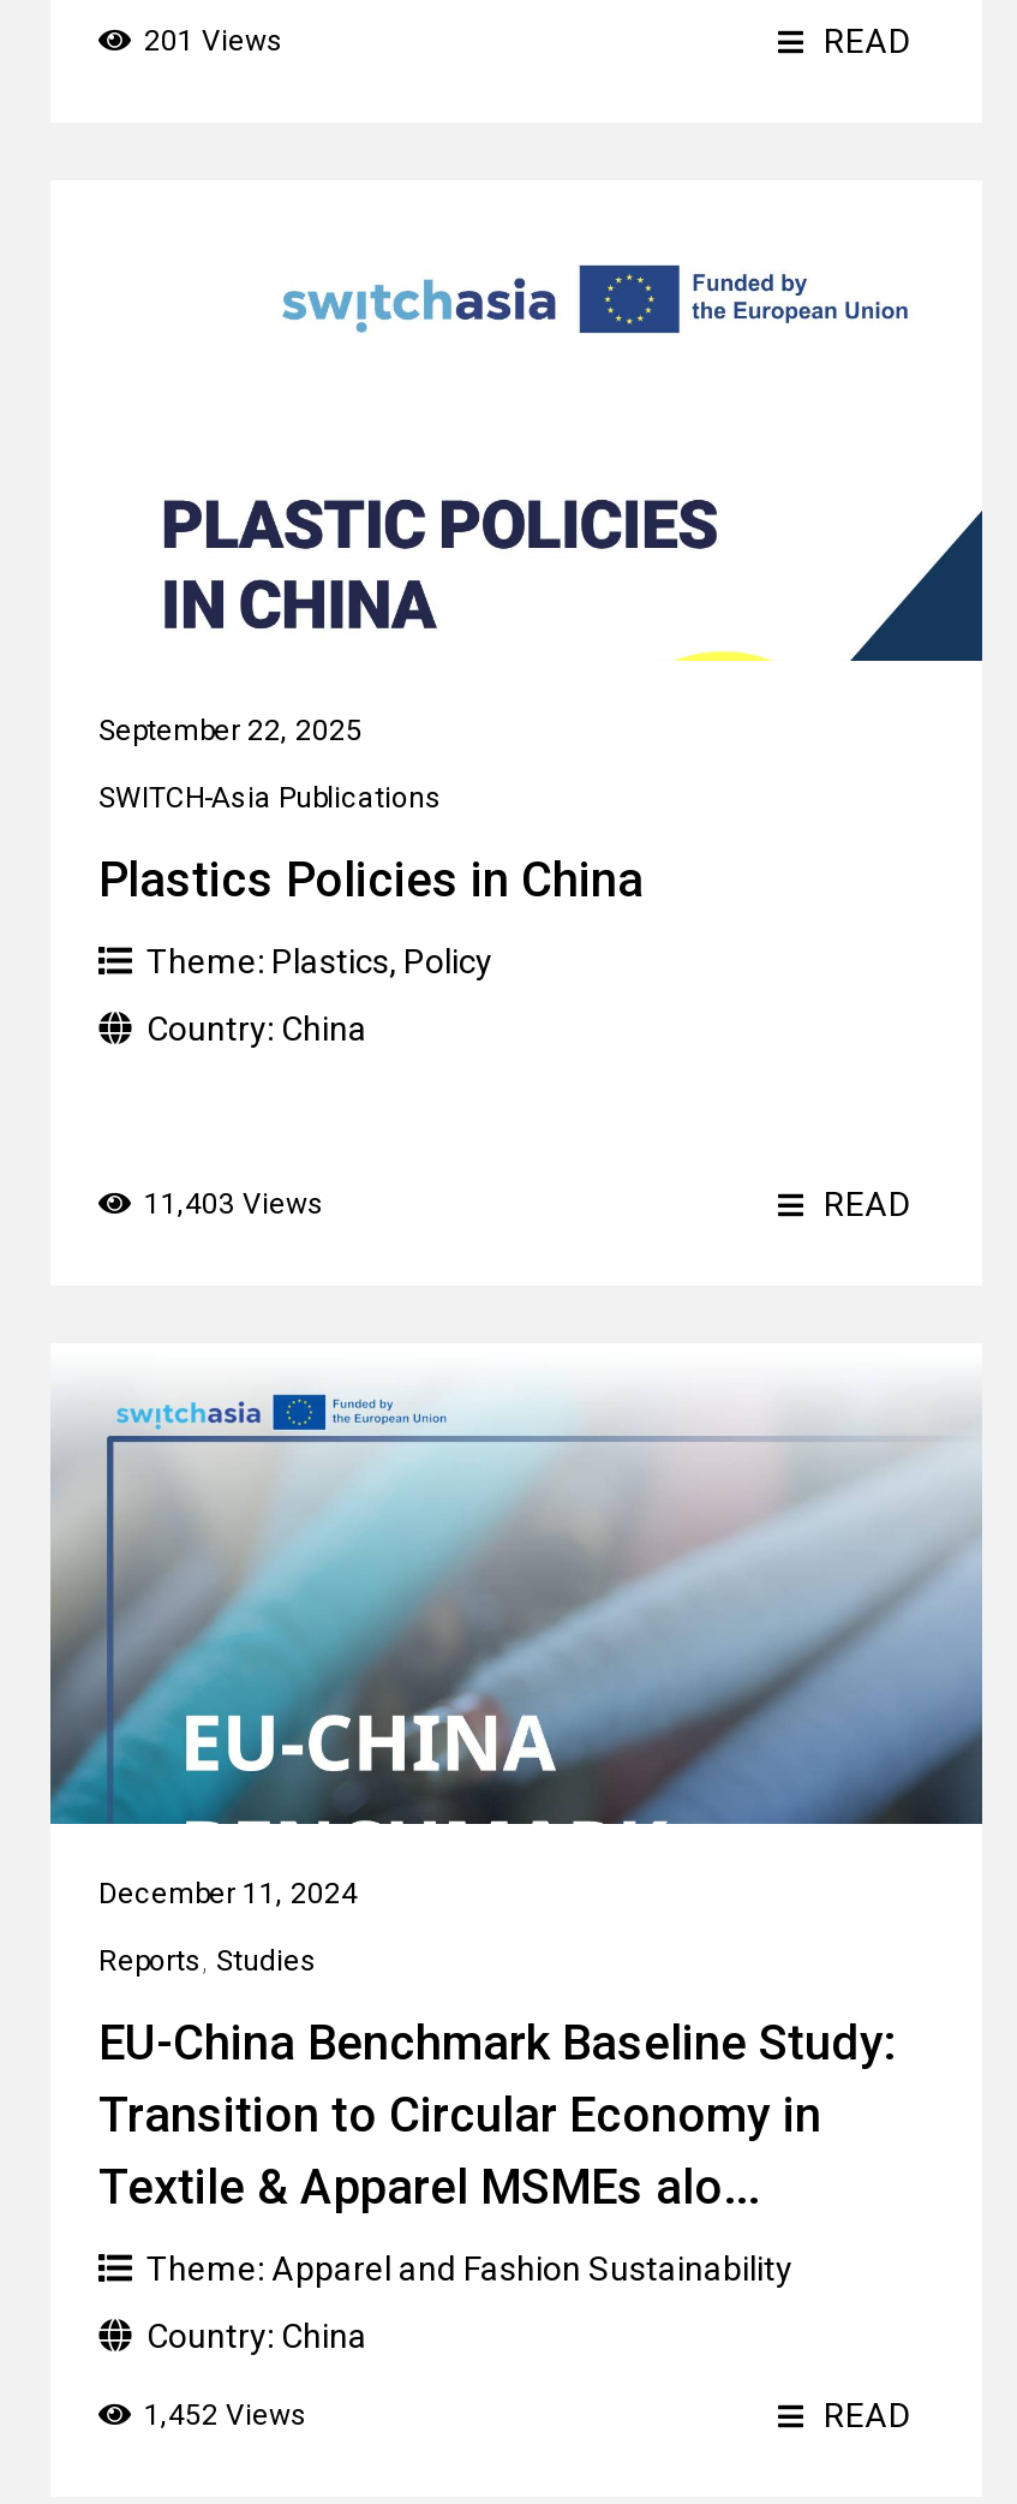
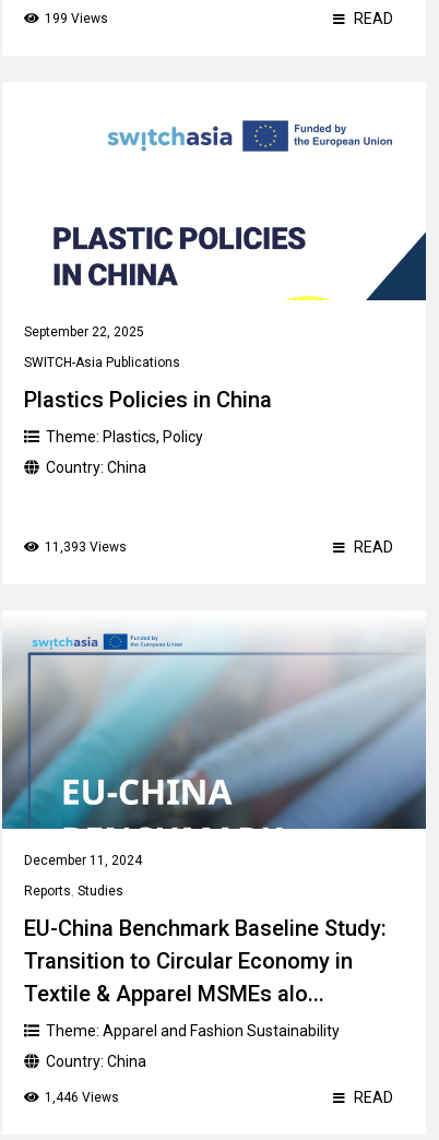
- 201 Views
+ 199 Views

- 11,403 Views
+ 11,393 Views

- 1,452 Views
+ 1,446 Views
